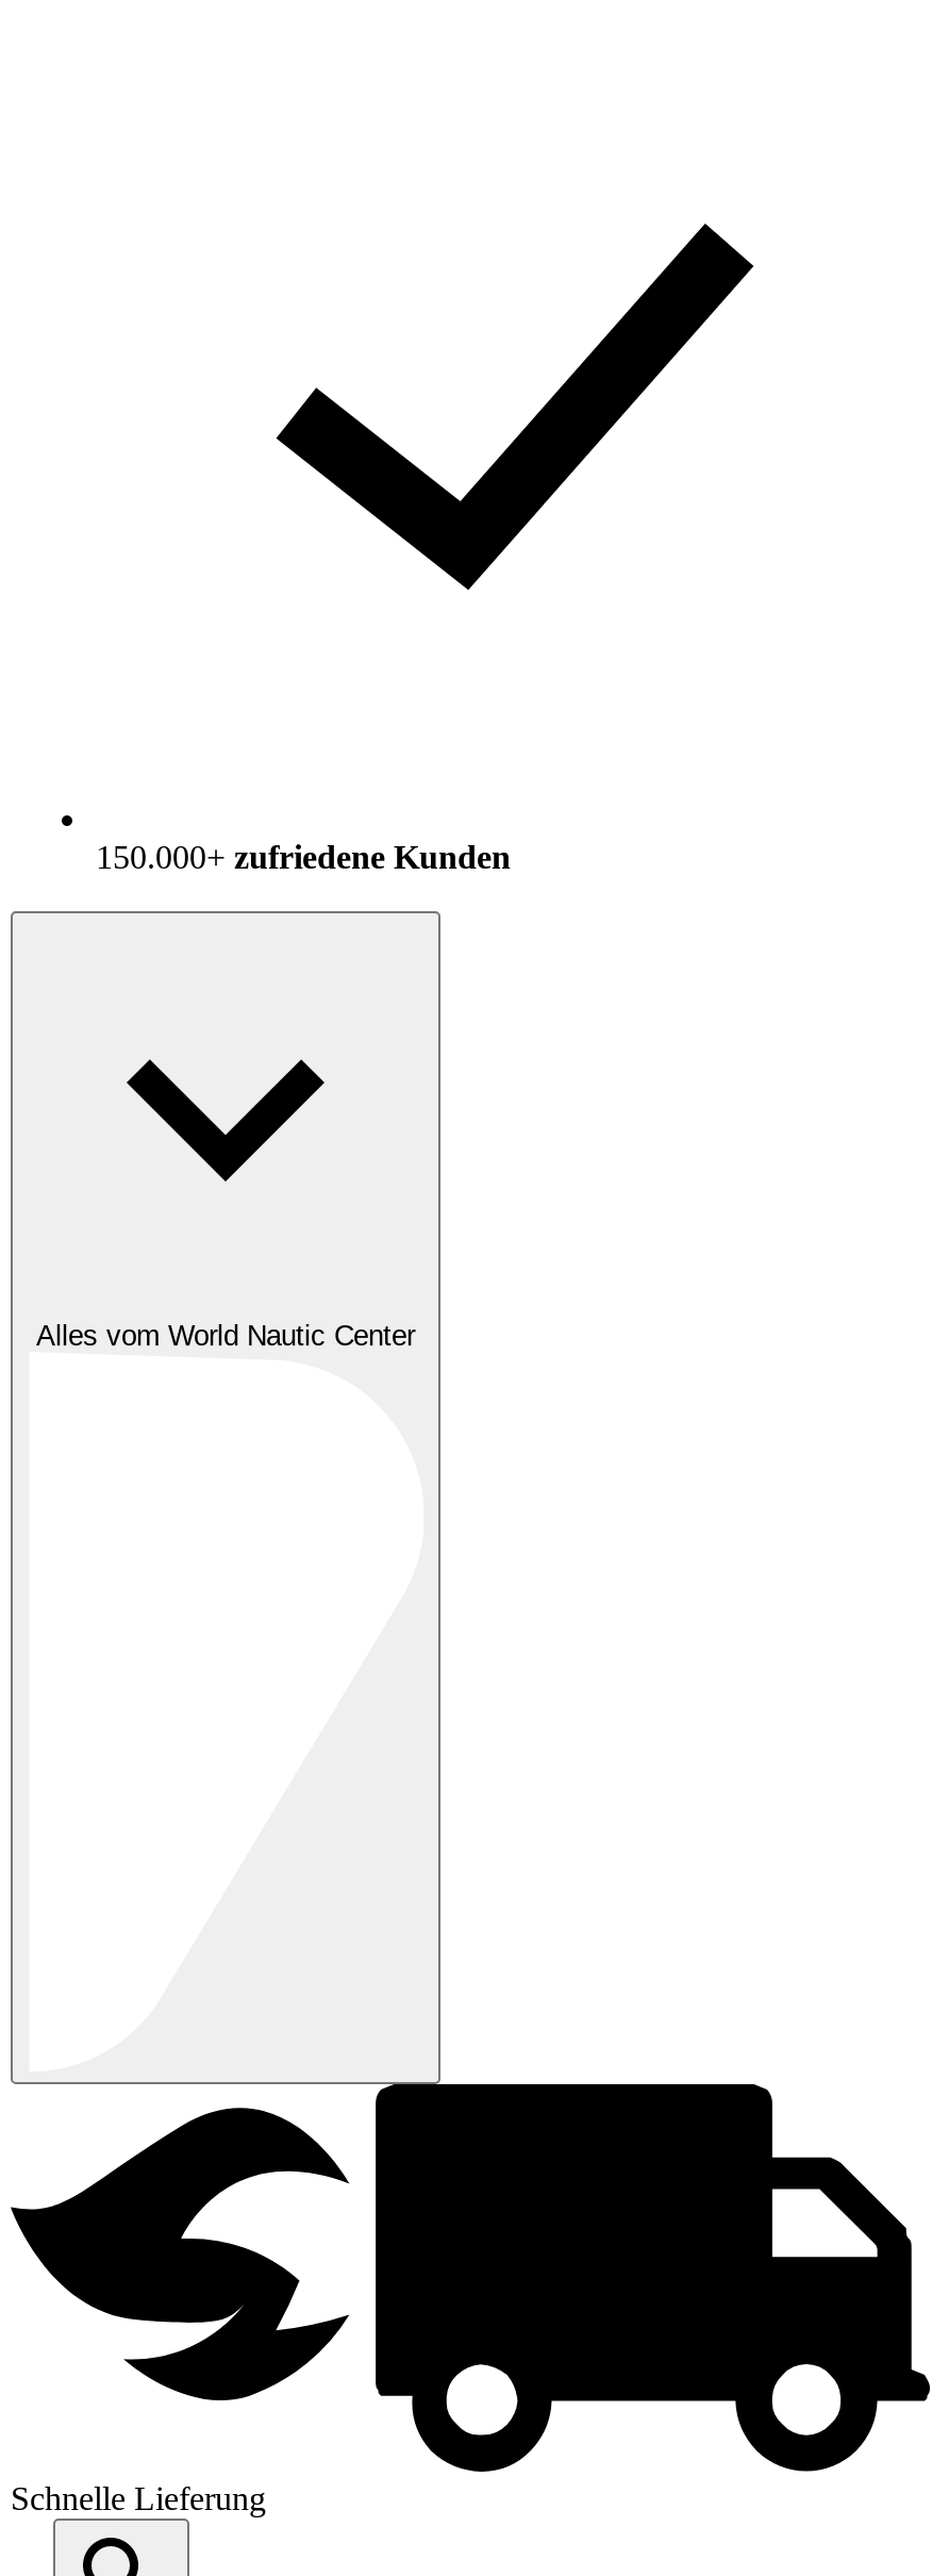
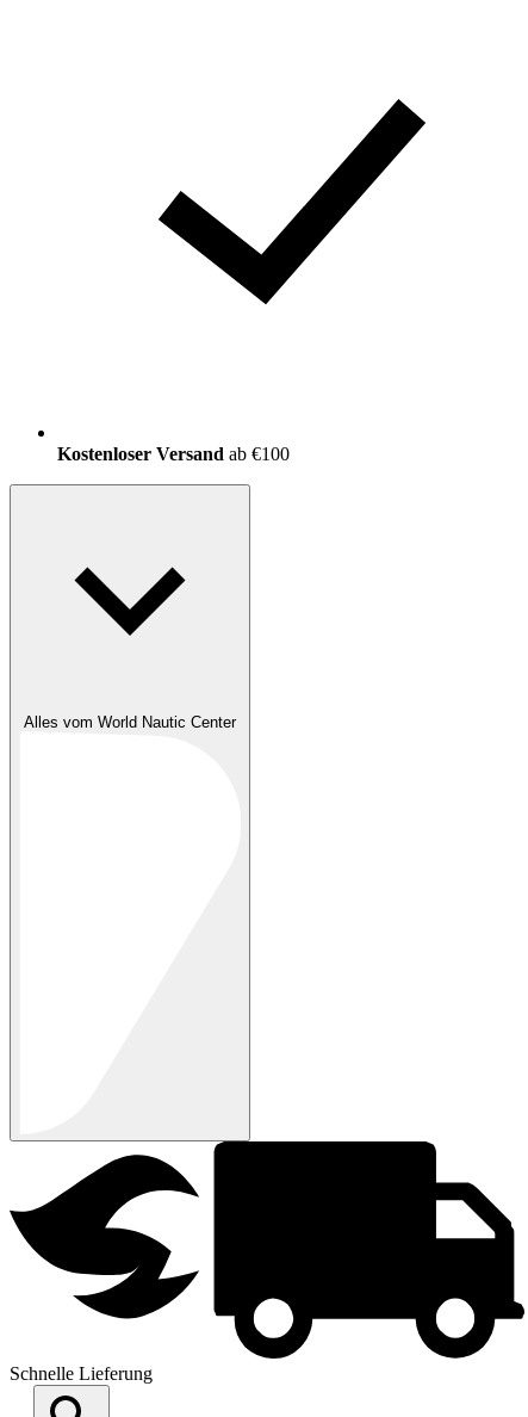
- 150.000+ zufriedene Kunden
+ Kostenloser Versand ab €100
